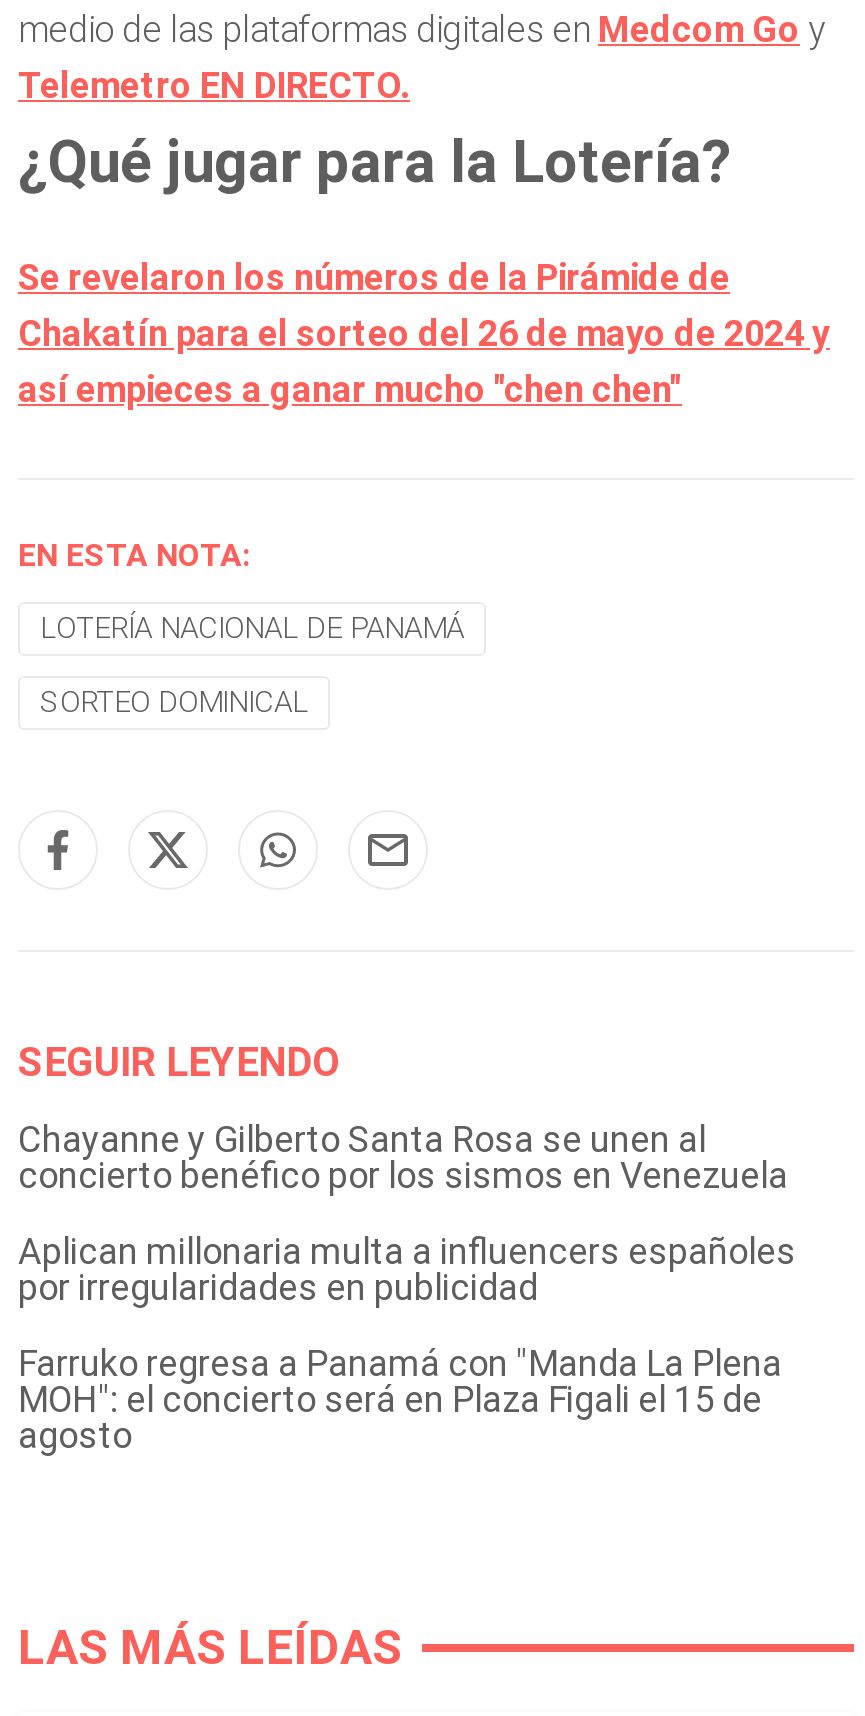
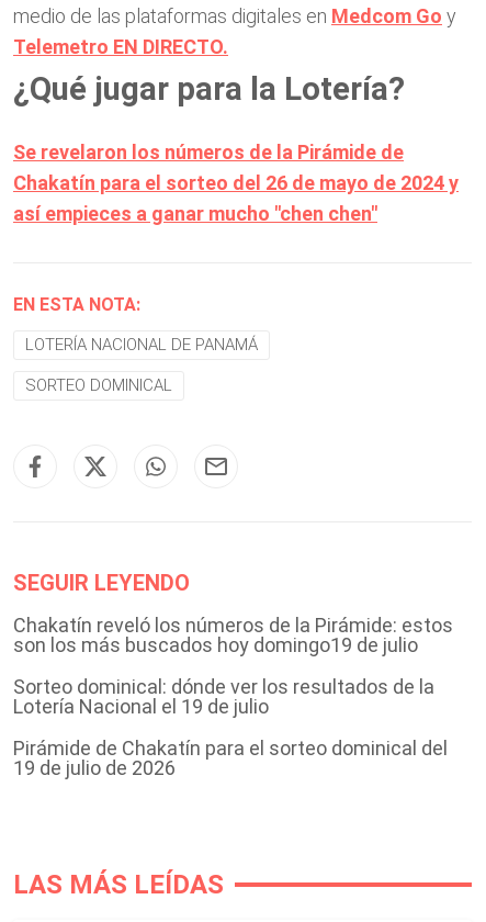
- Chayanne y Gilberto Santa Rosa se unen al
- concierto benéfico por los sismos en Venezuela
+ Chakatín reveló los números de la Pirámide: estos
+ son los más buscados hoy domingo19 de julio

- Aplican millonaria multa a influencers españoles
- por irregularidades en publicidad
+ Sorteo dominical: dónde ver los resultados de la
+ Lotería Nacional el 19 de julio

- Farruko regresa a Panamá con "Manda La Plena
- MOH": el concierto será en Plaza Figali el 15 de
- agosto
+ Pirámide de Chakatín para el sorteo dominical del
+ 19 de julio de 2026
